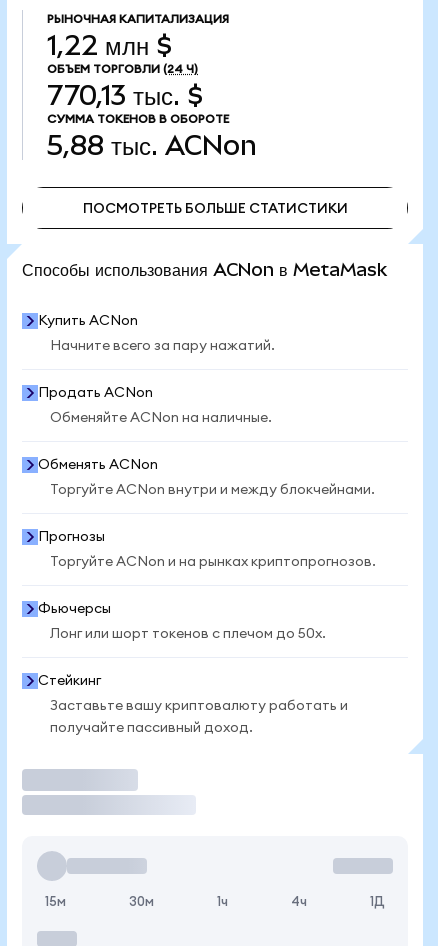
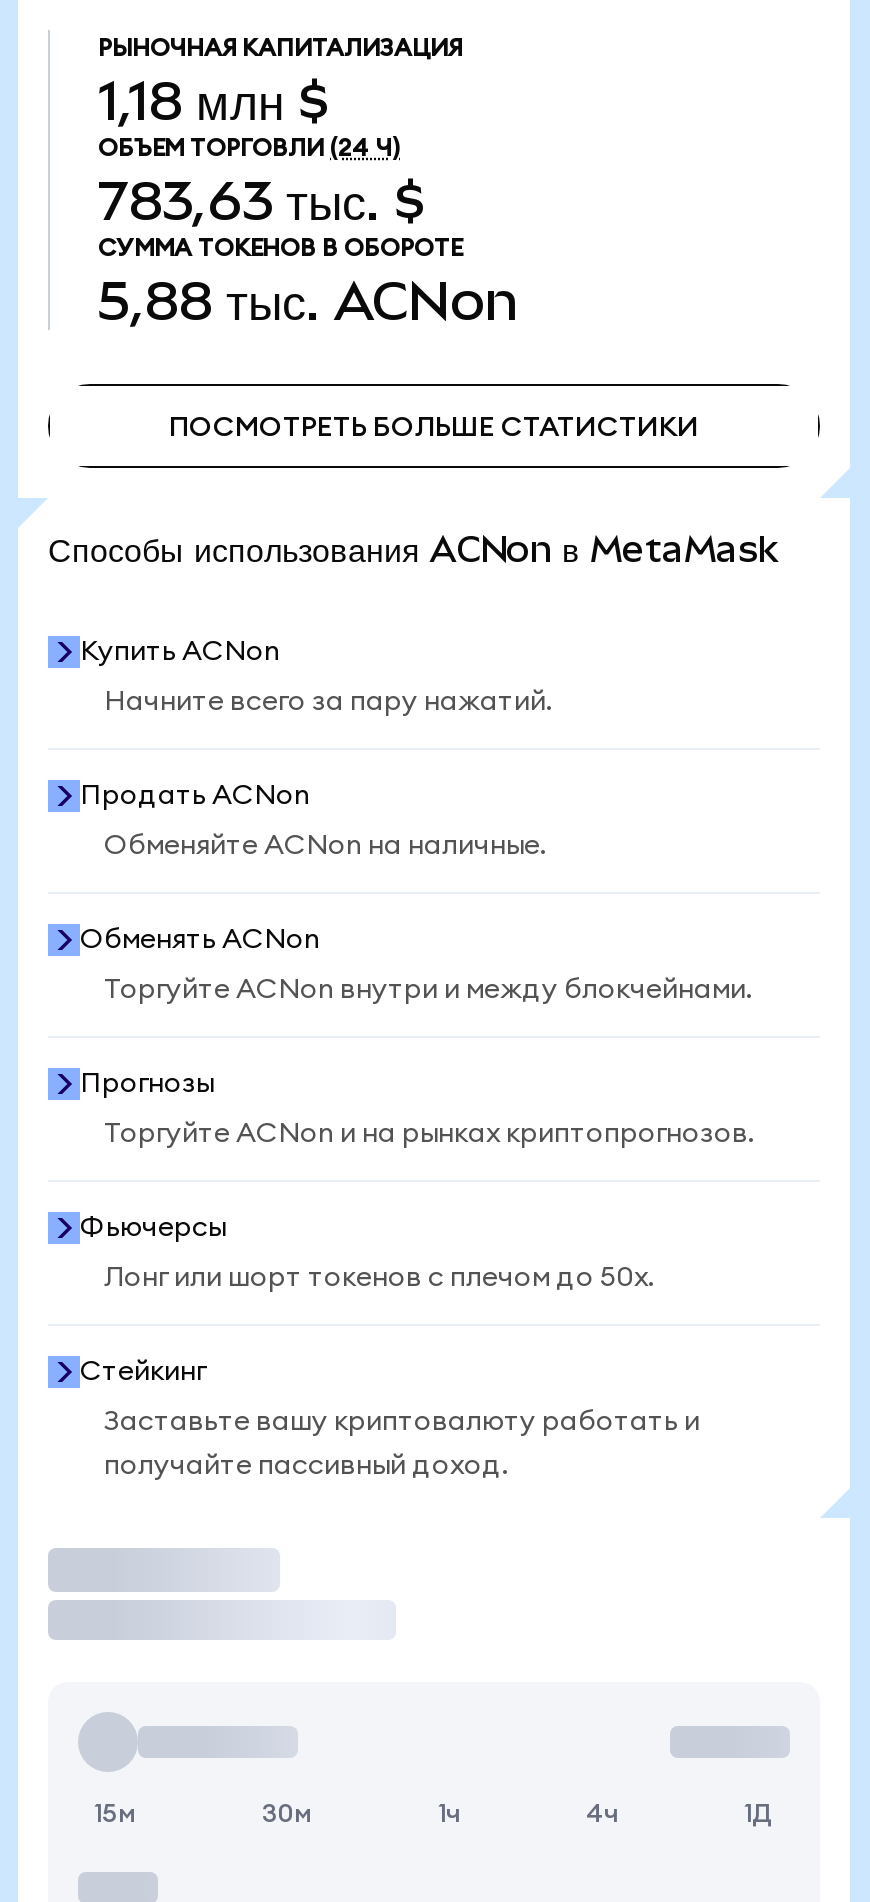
- 1,22 млн $
+ 1,18 млн $

- 770,13 тыс. $
+ 783,63 тыс. $
